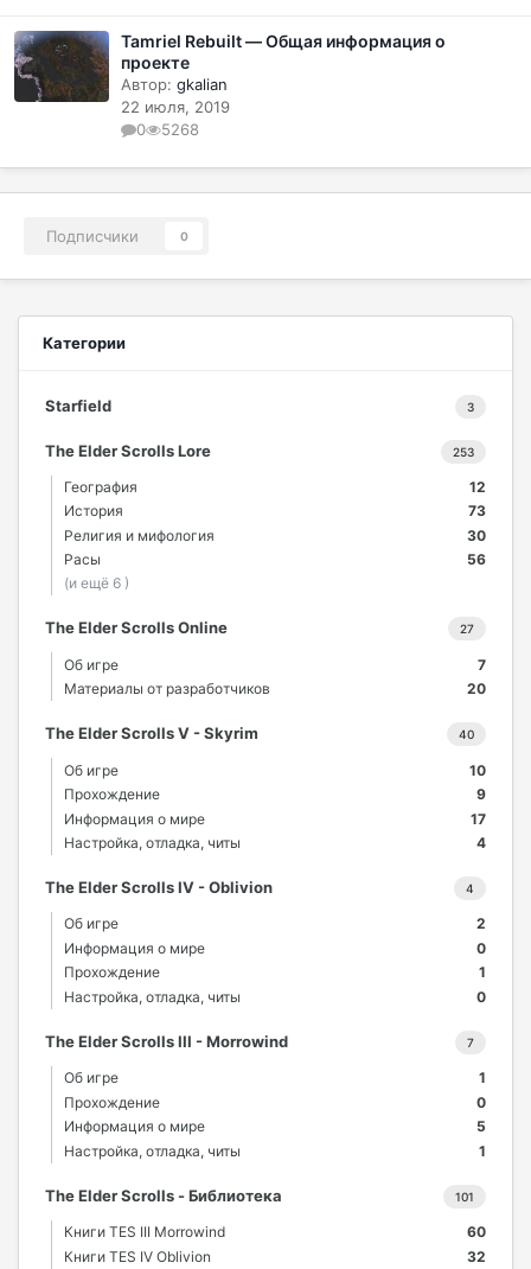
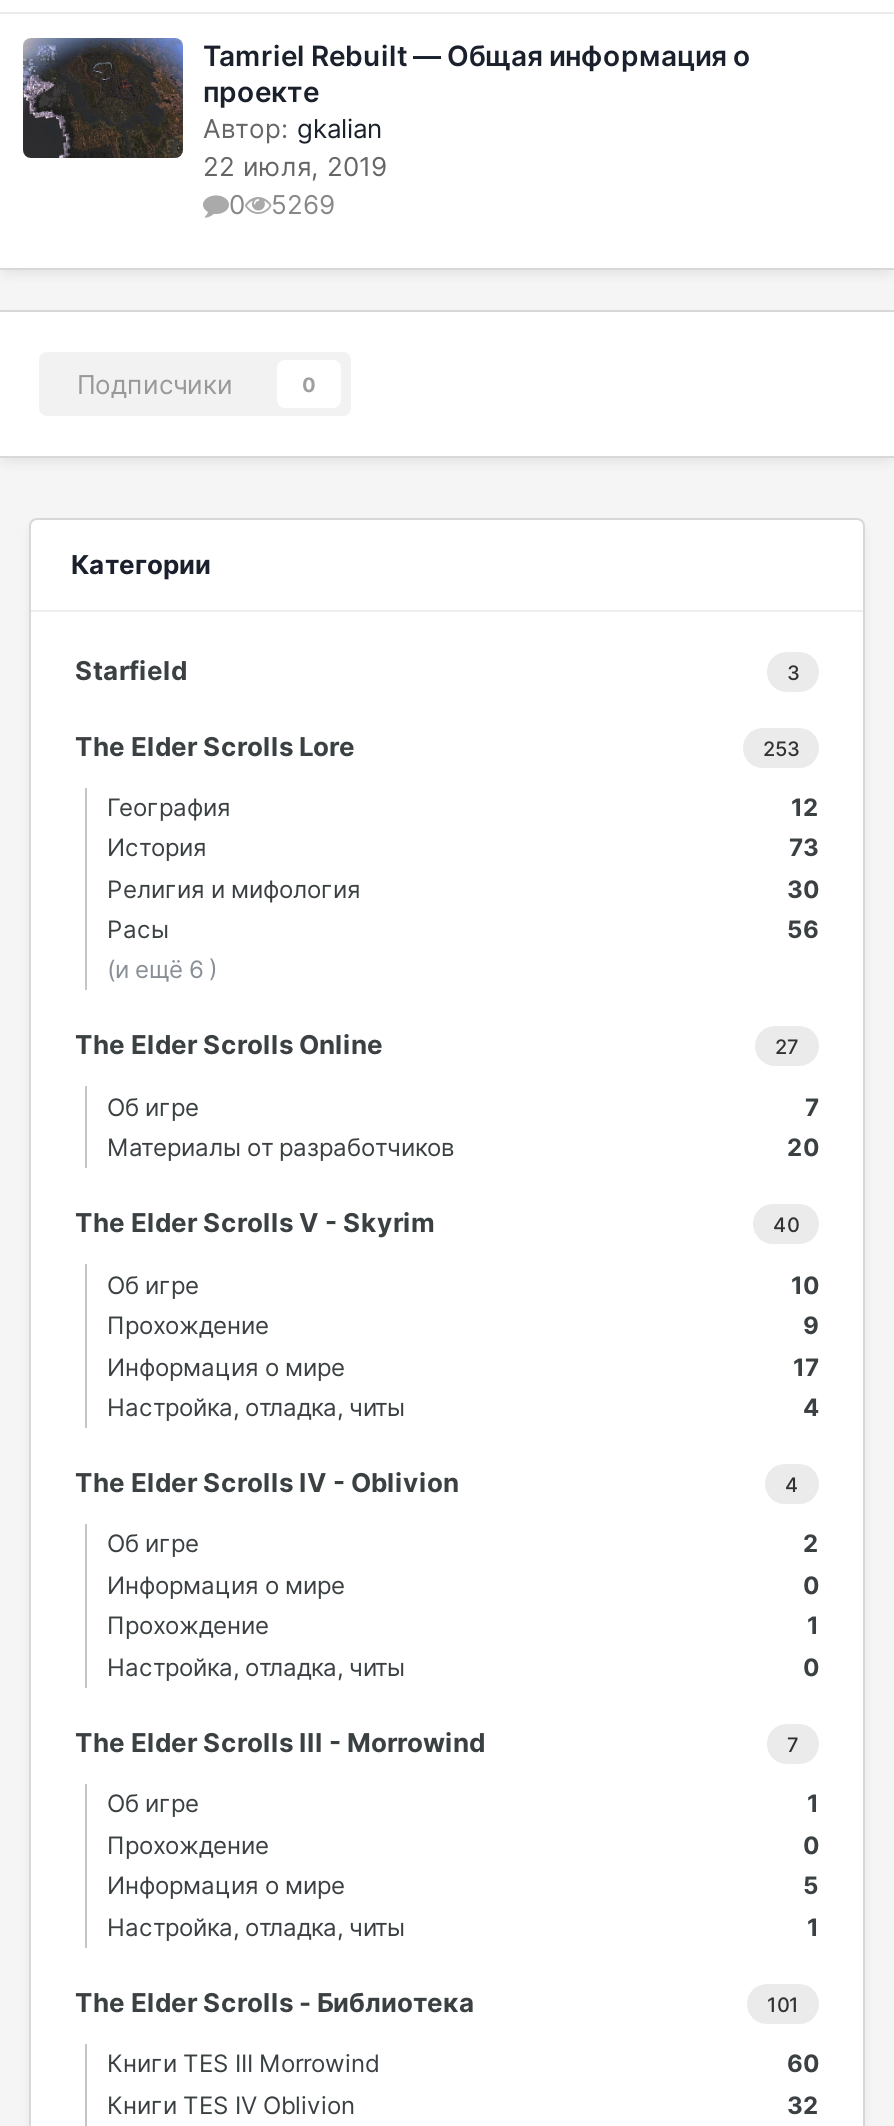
- 0 5268
+ 0 5269
